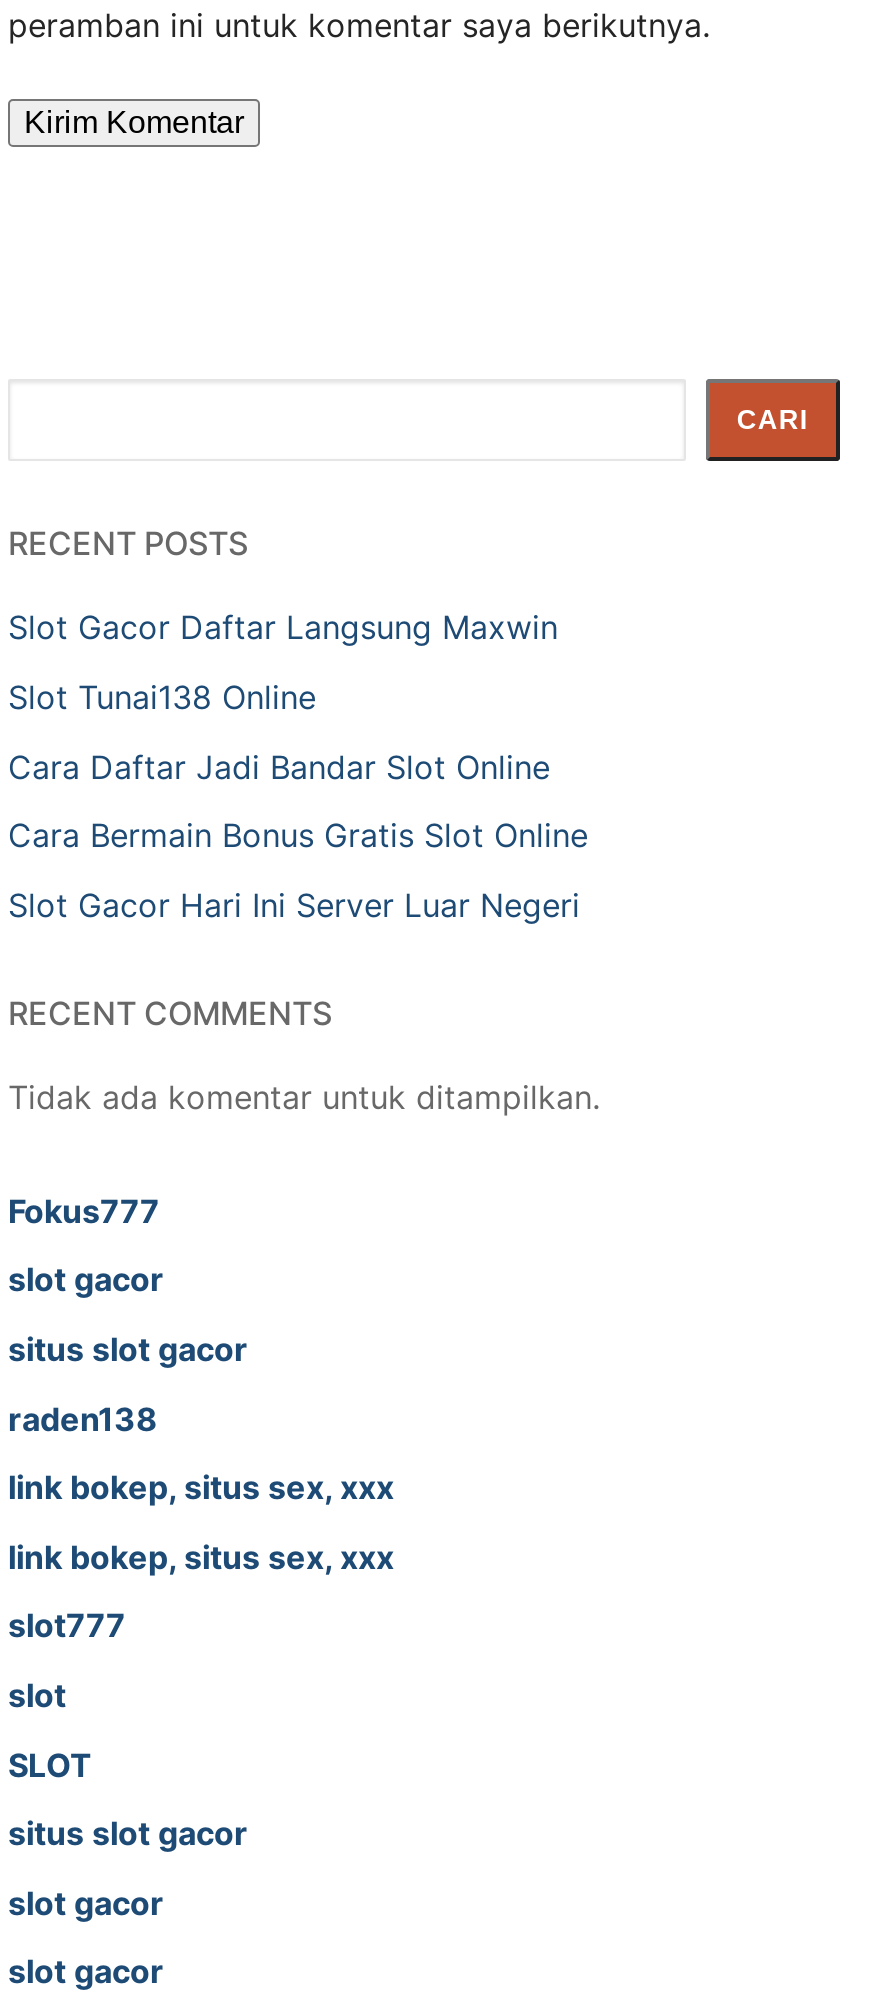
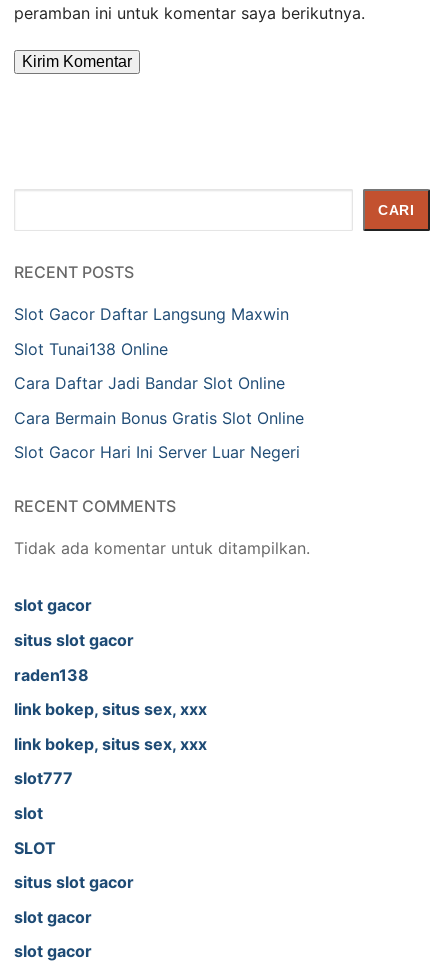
- Fokus777
